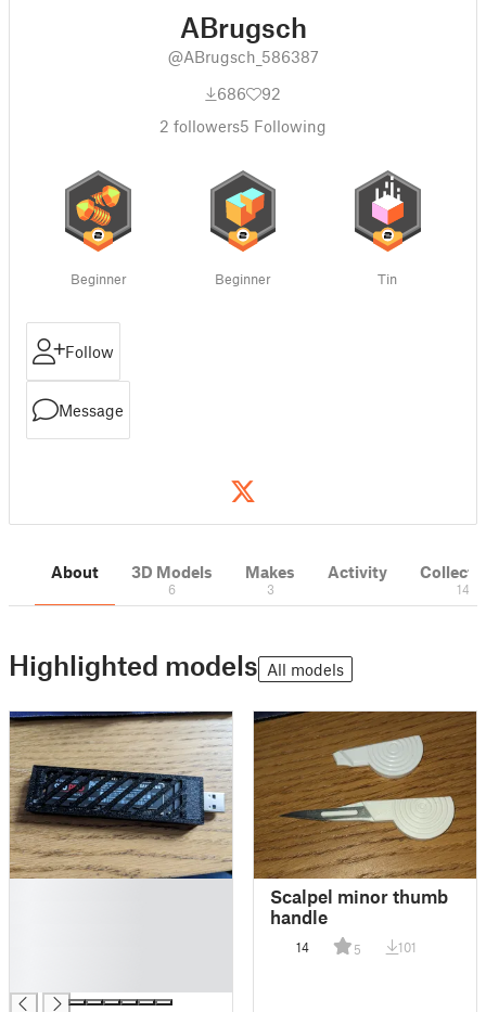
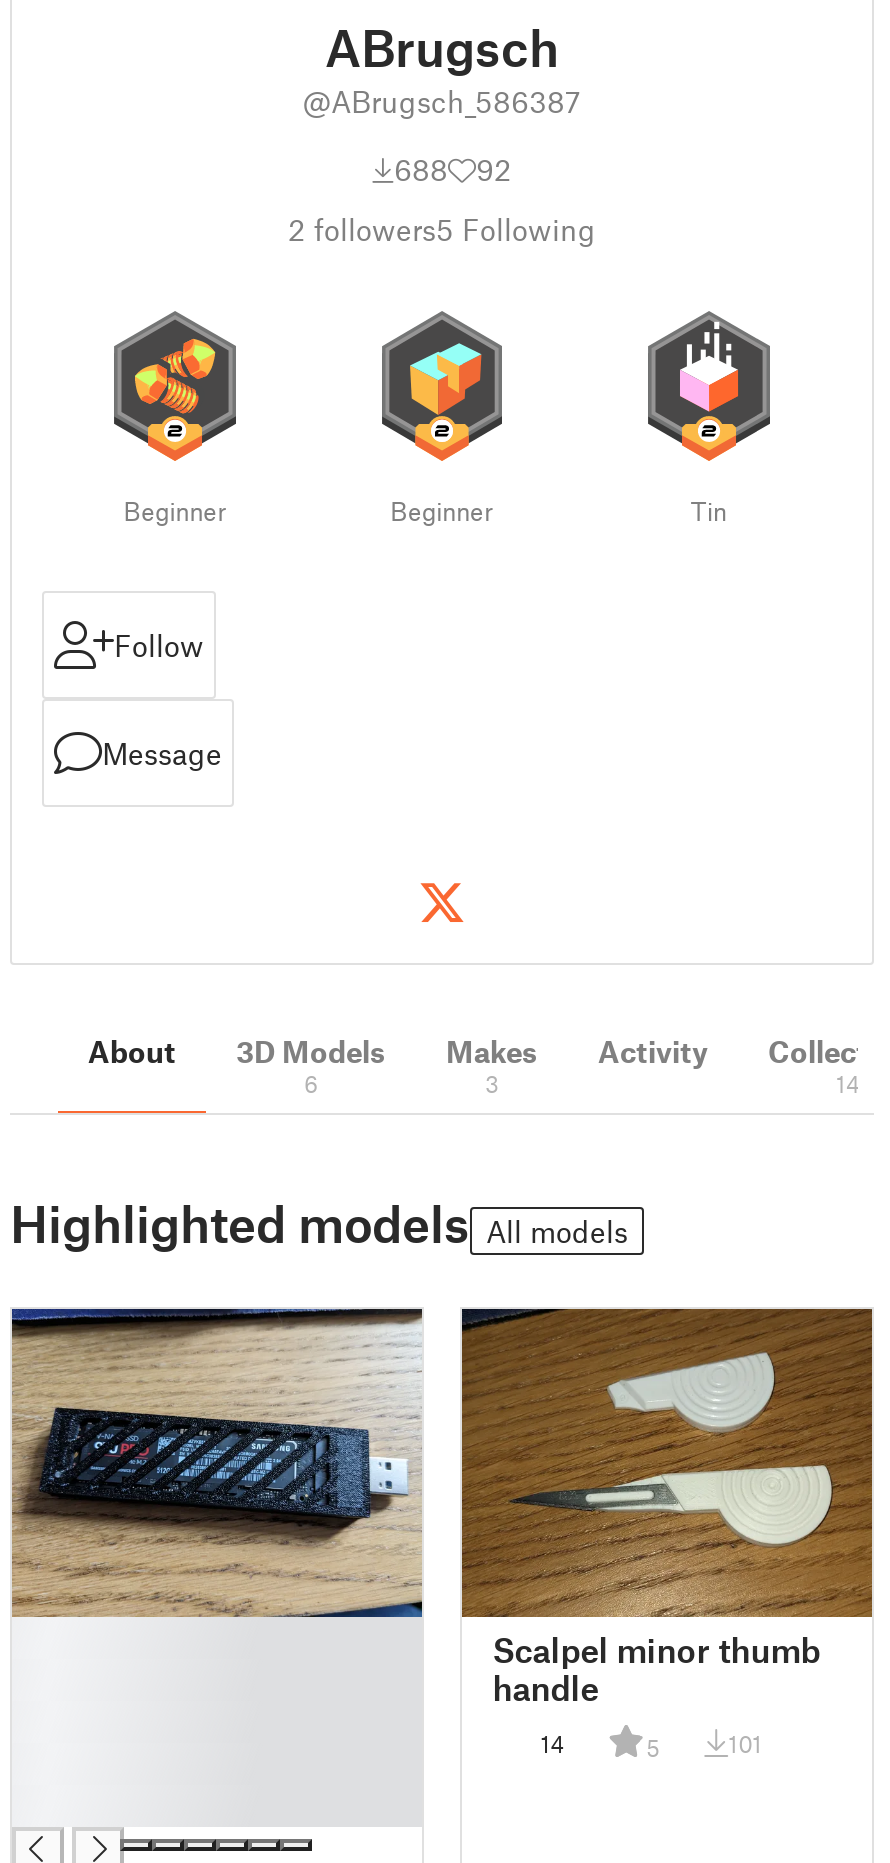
- 686 92
+ 688 92
